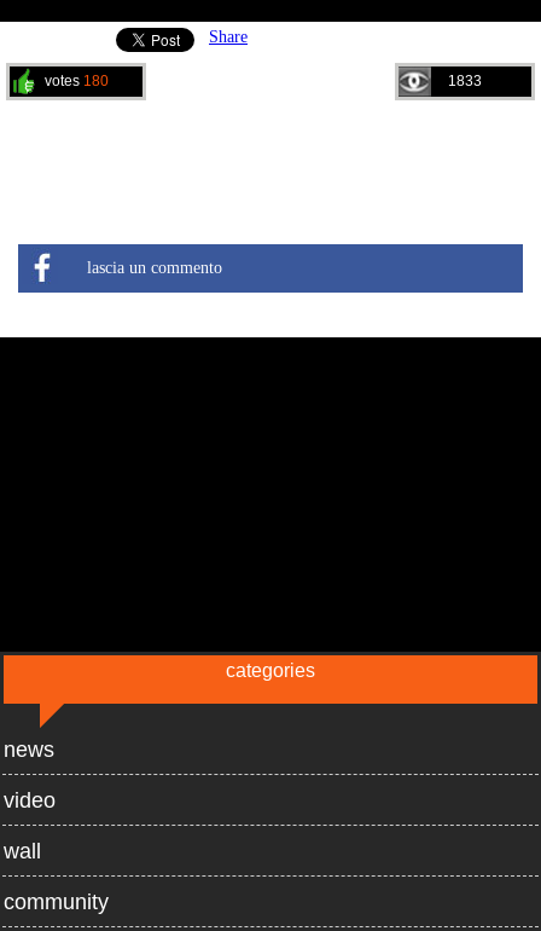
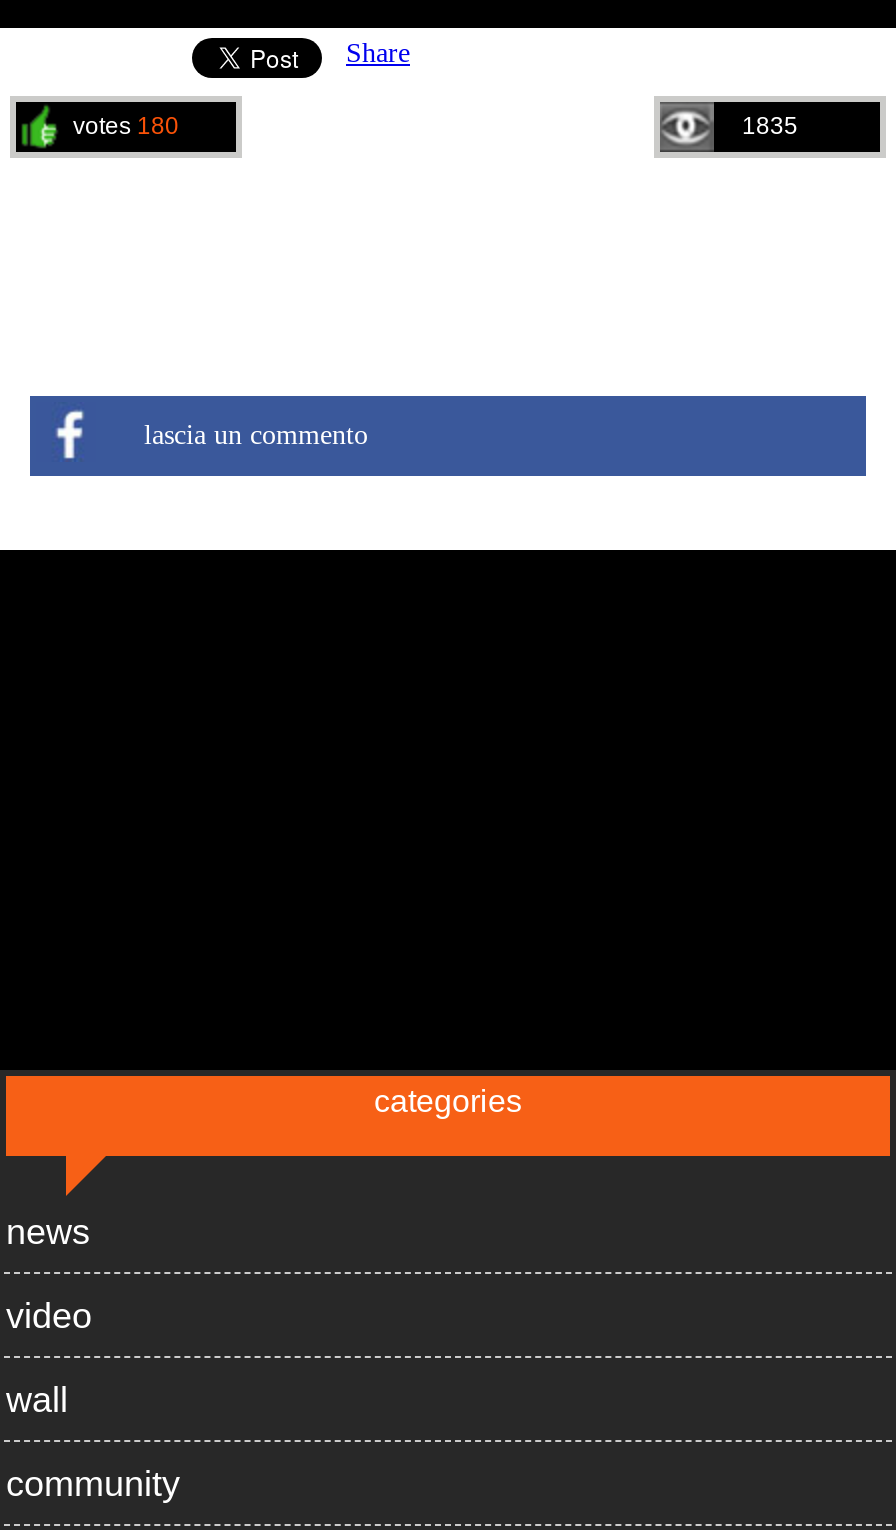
- 1833
+ 1835
